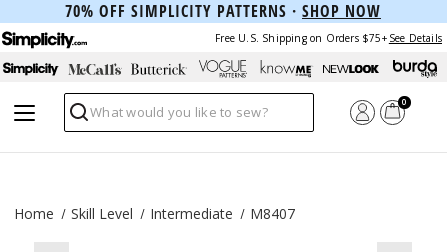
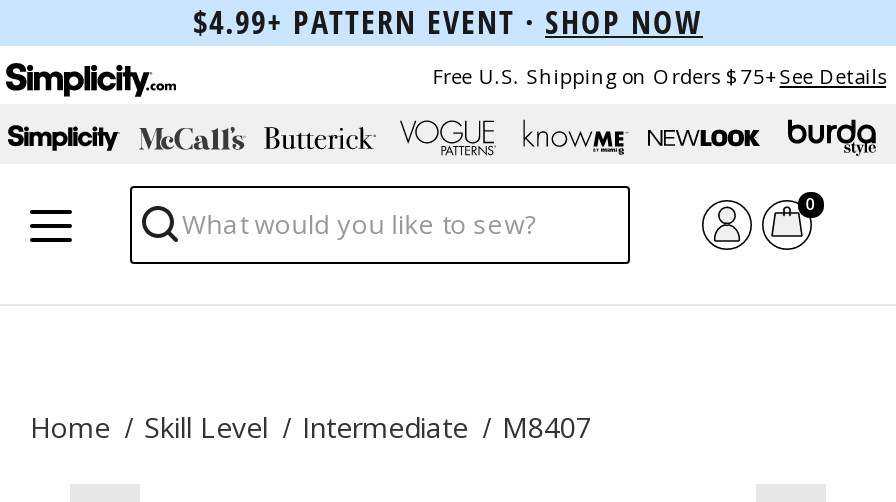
- 70% OFF SIMPLICITY PATTERNS · SHOP NOW
+ $4.99+ PATTERN EVENT · SHOP NOW
